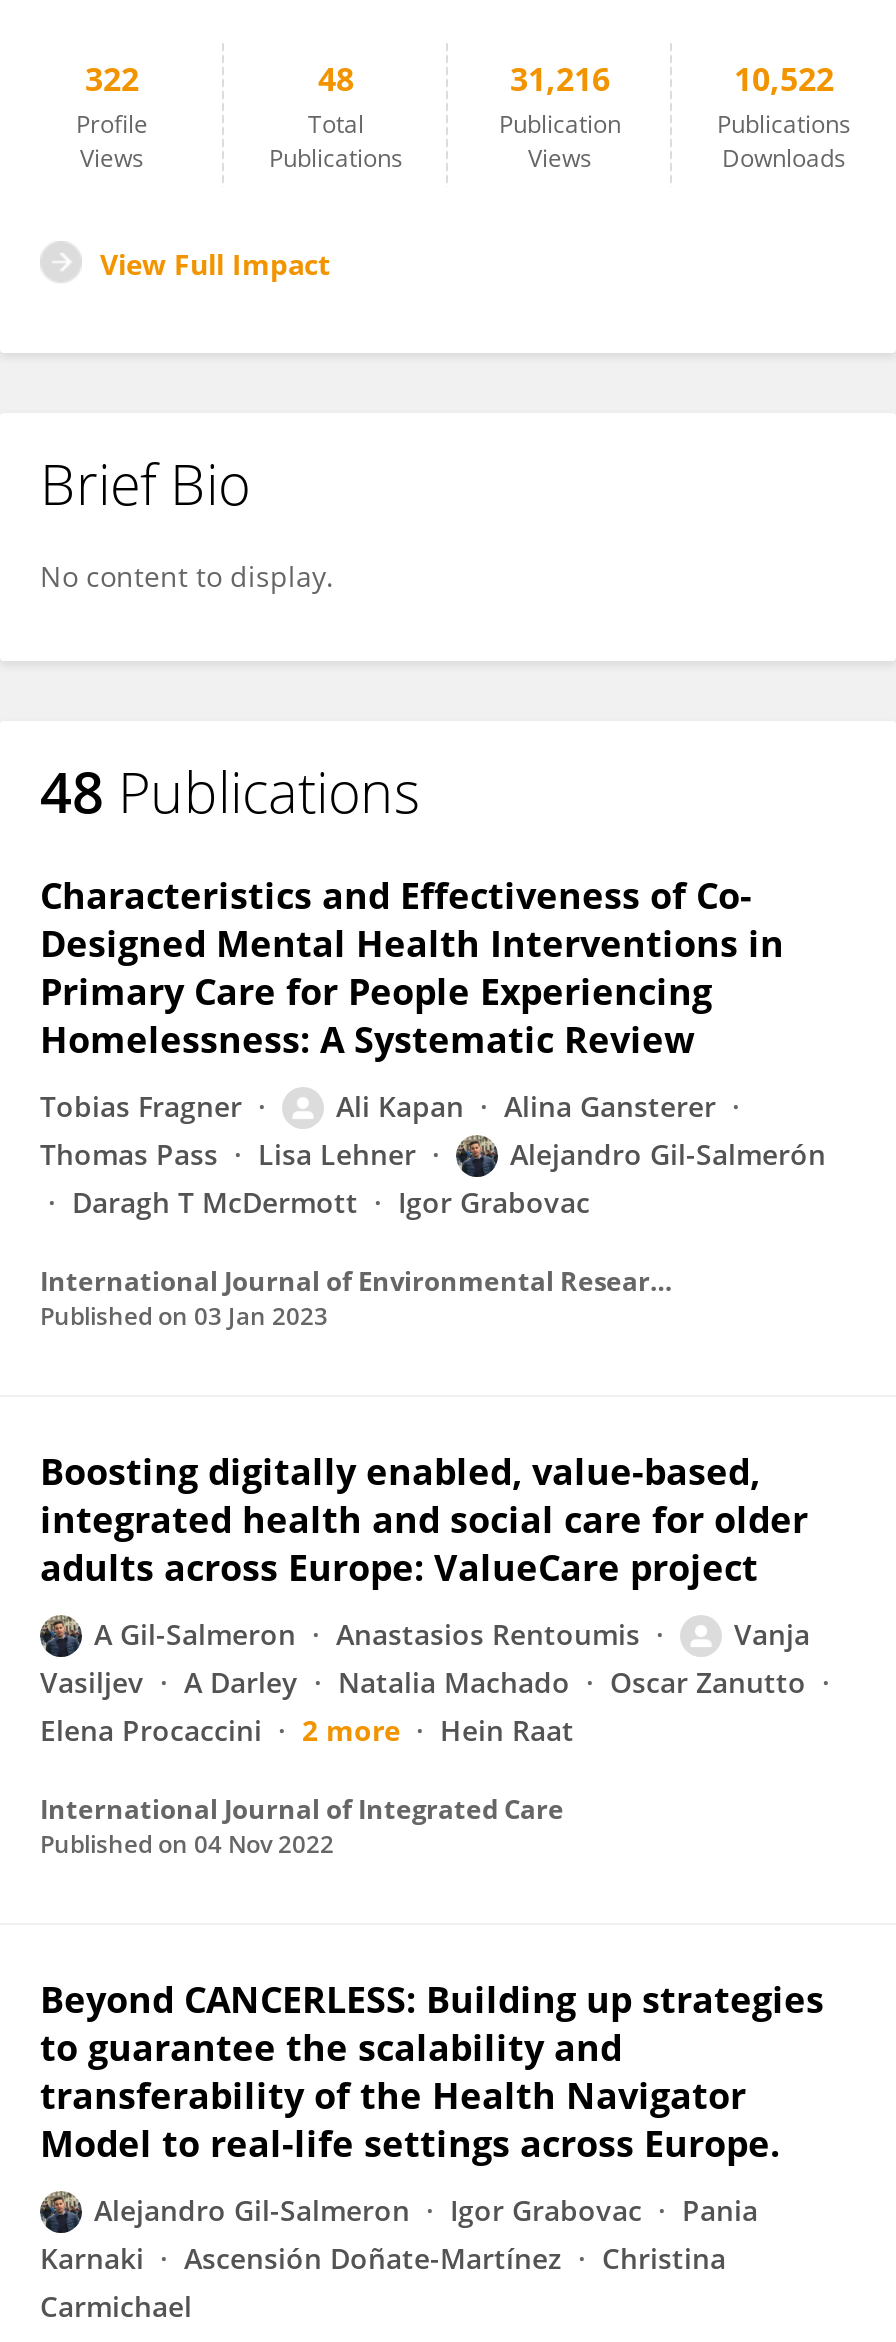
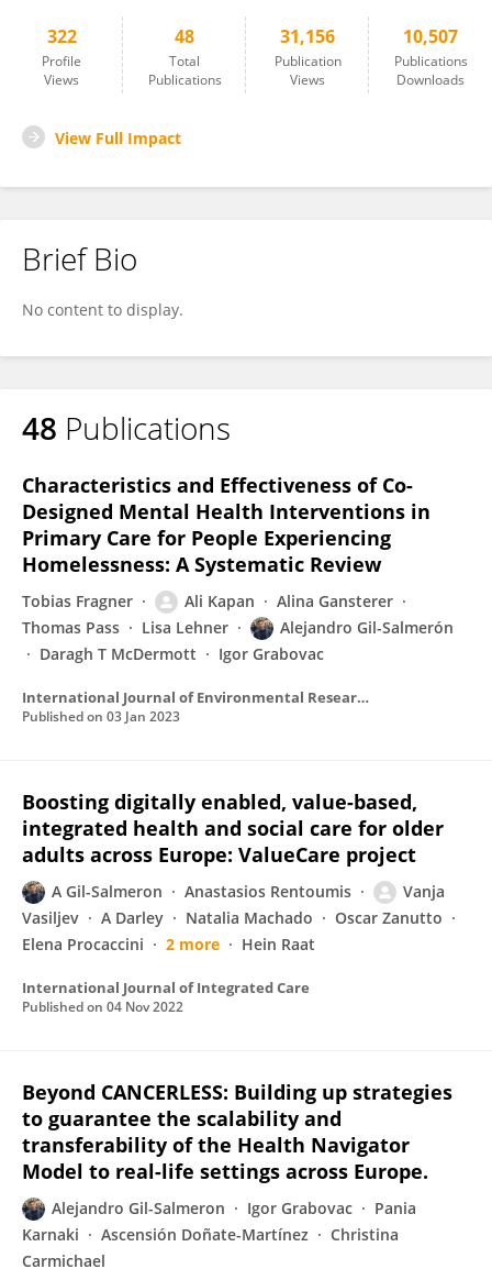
- 31,216
+ 31,156

- 10,522
+ 10,507
